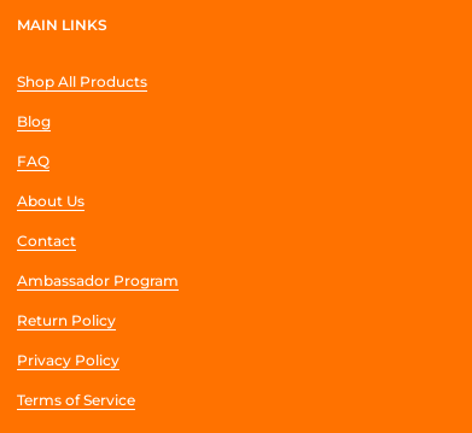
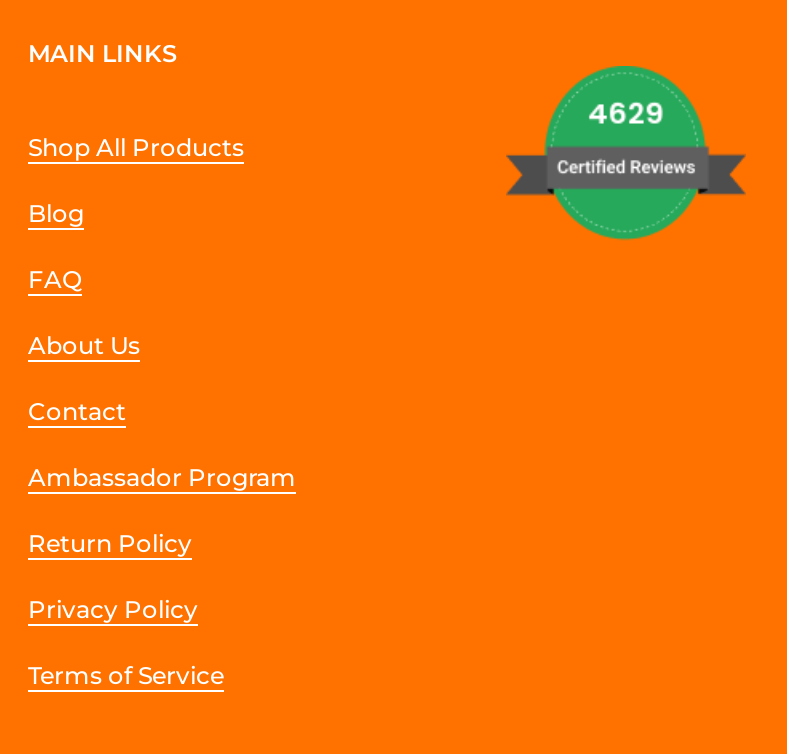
+ [image]
